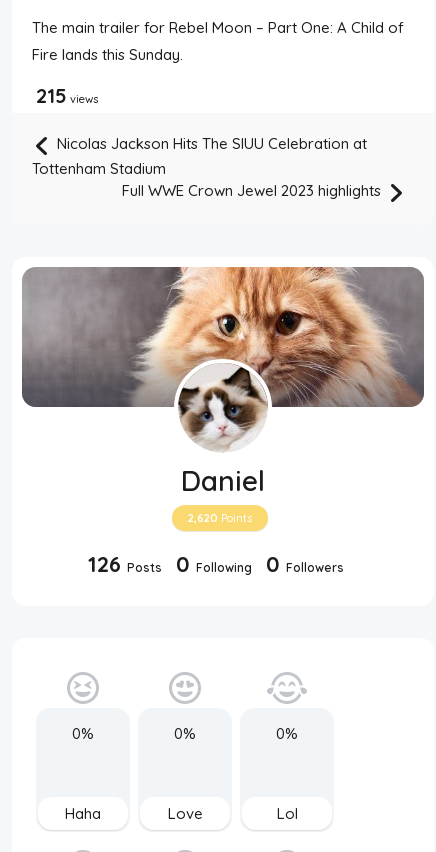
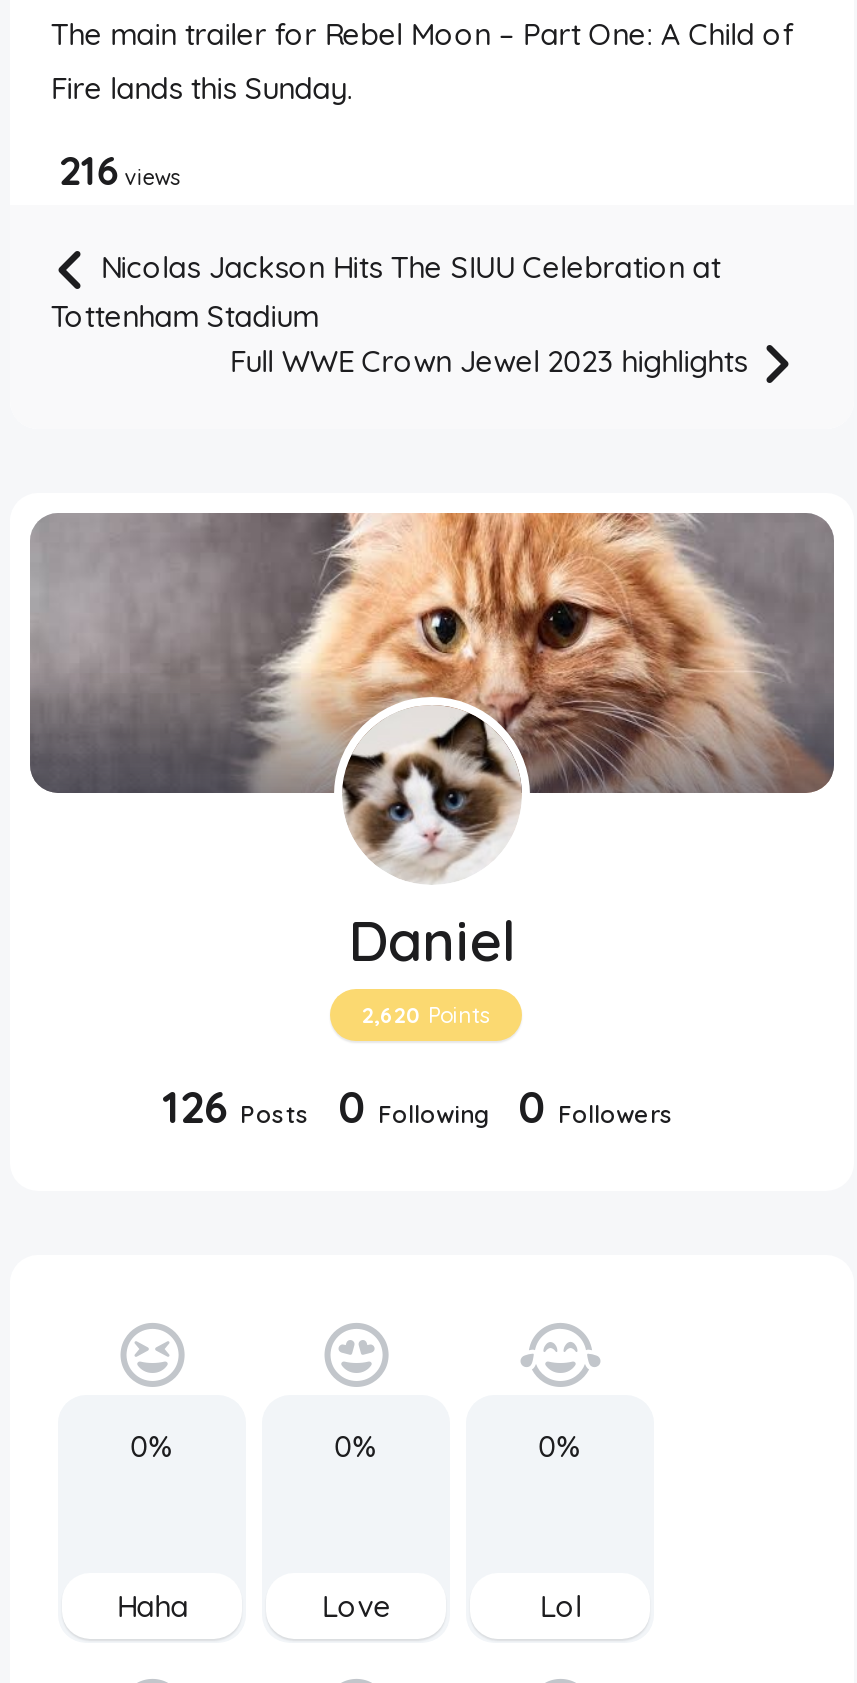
- 215views
+ 216views
